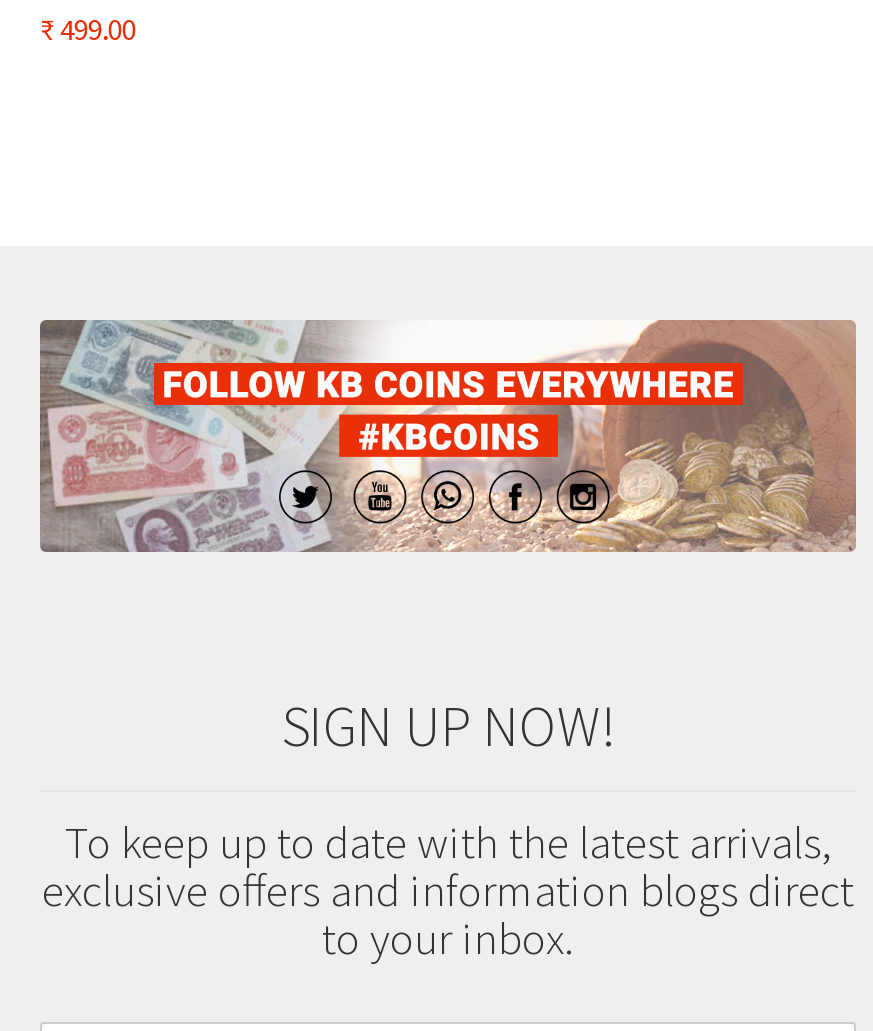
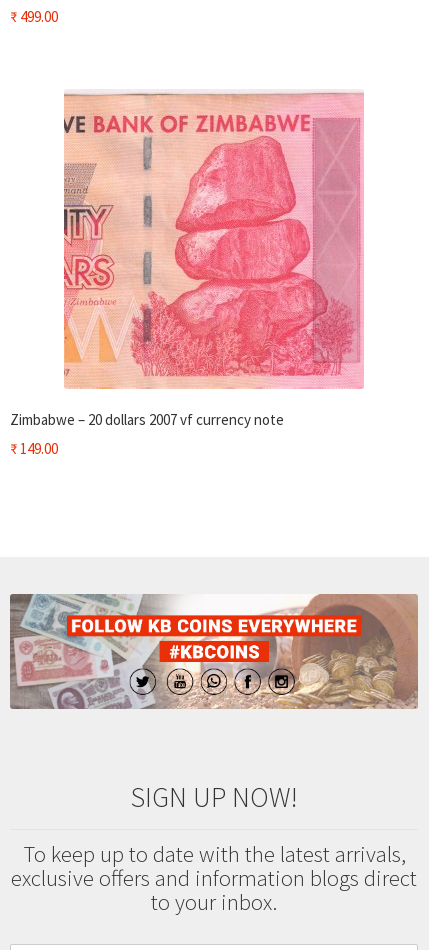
+ [image]
+ Zimbabwe – 20 dollars 2007 vf currency note
+ ₹149.00
